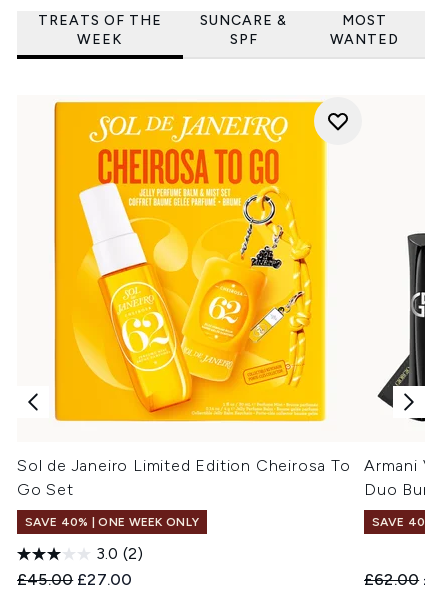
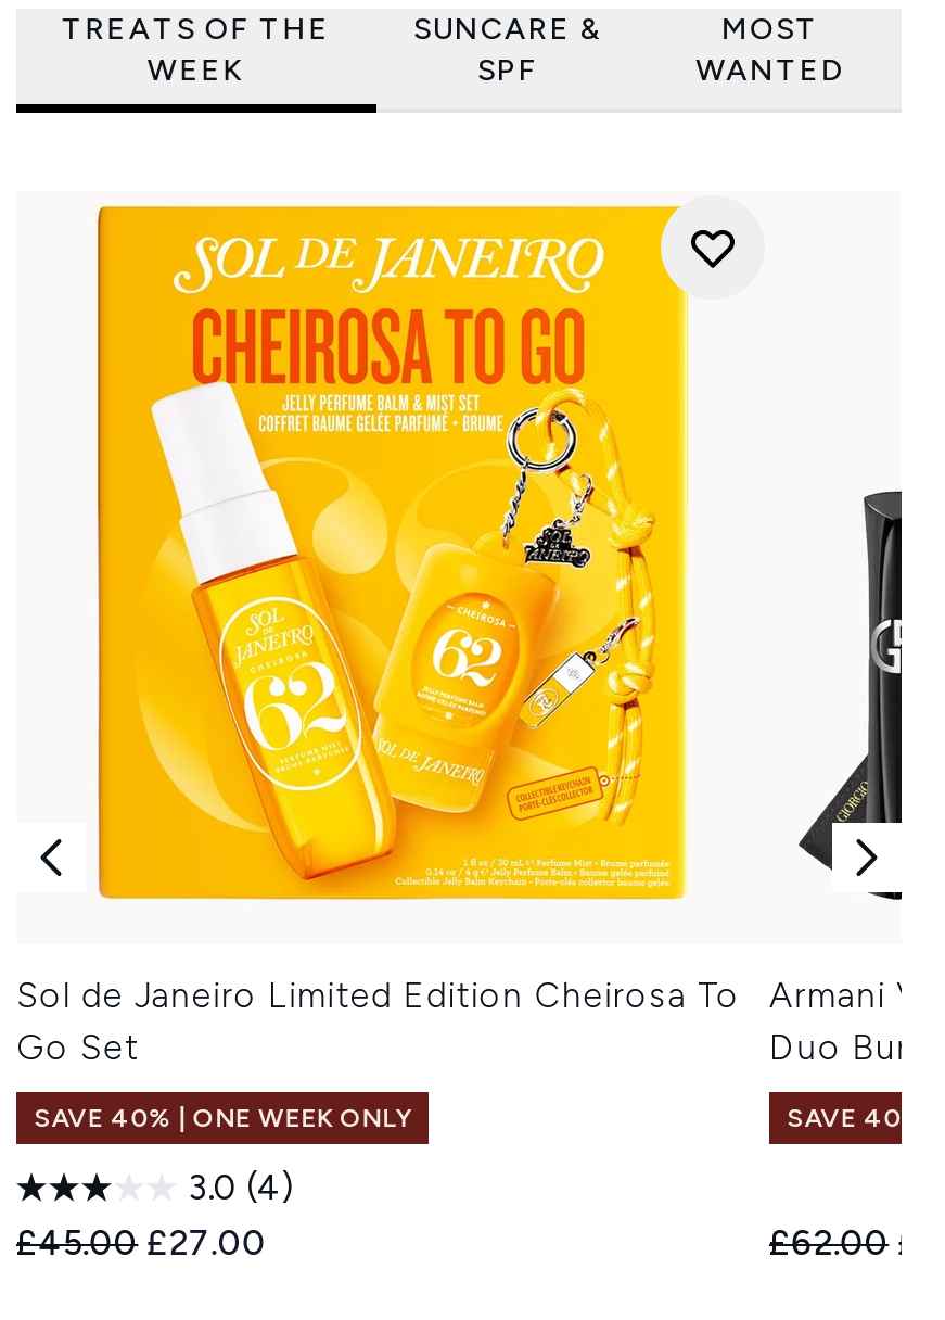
- 3.0 (2)
+ 3.0 (4)
